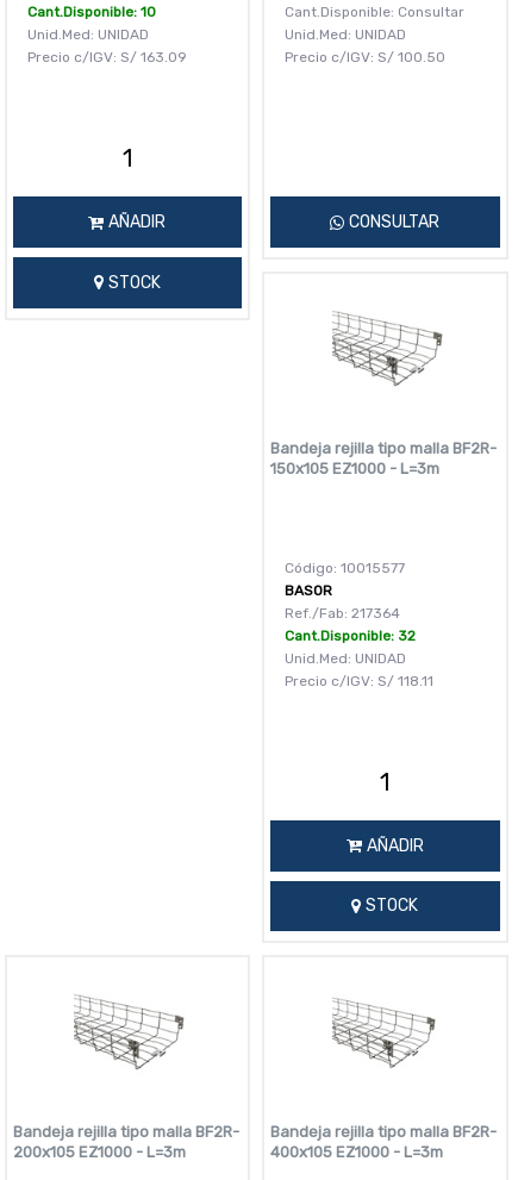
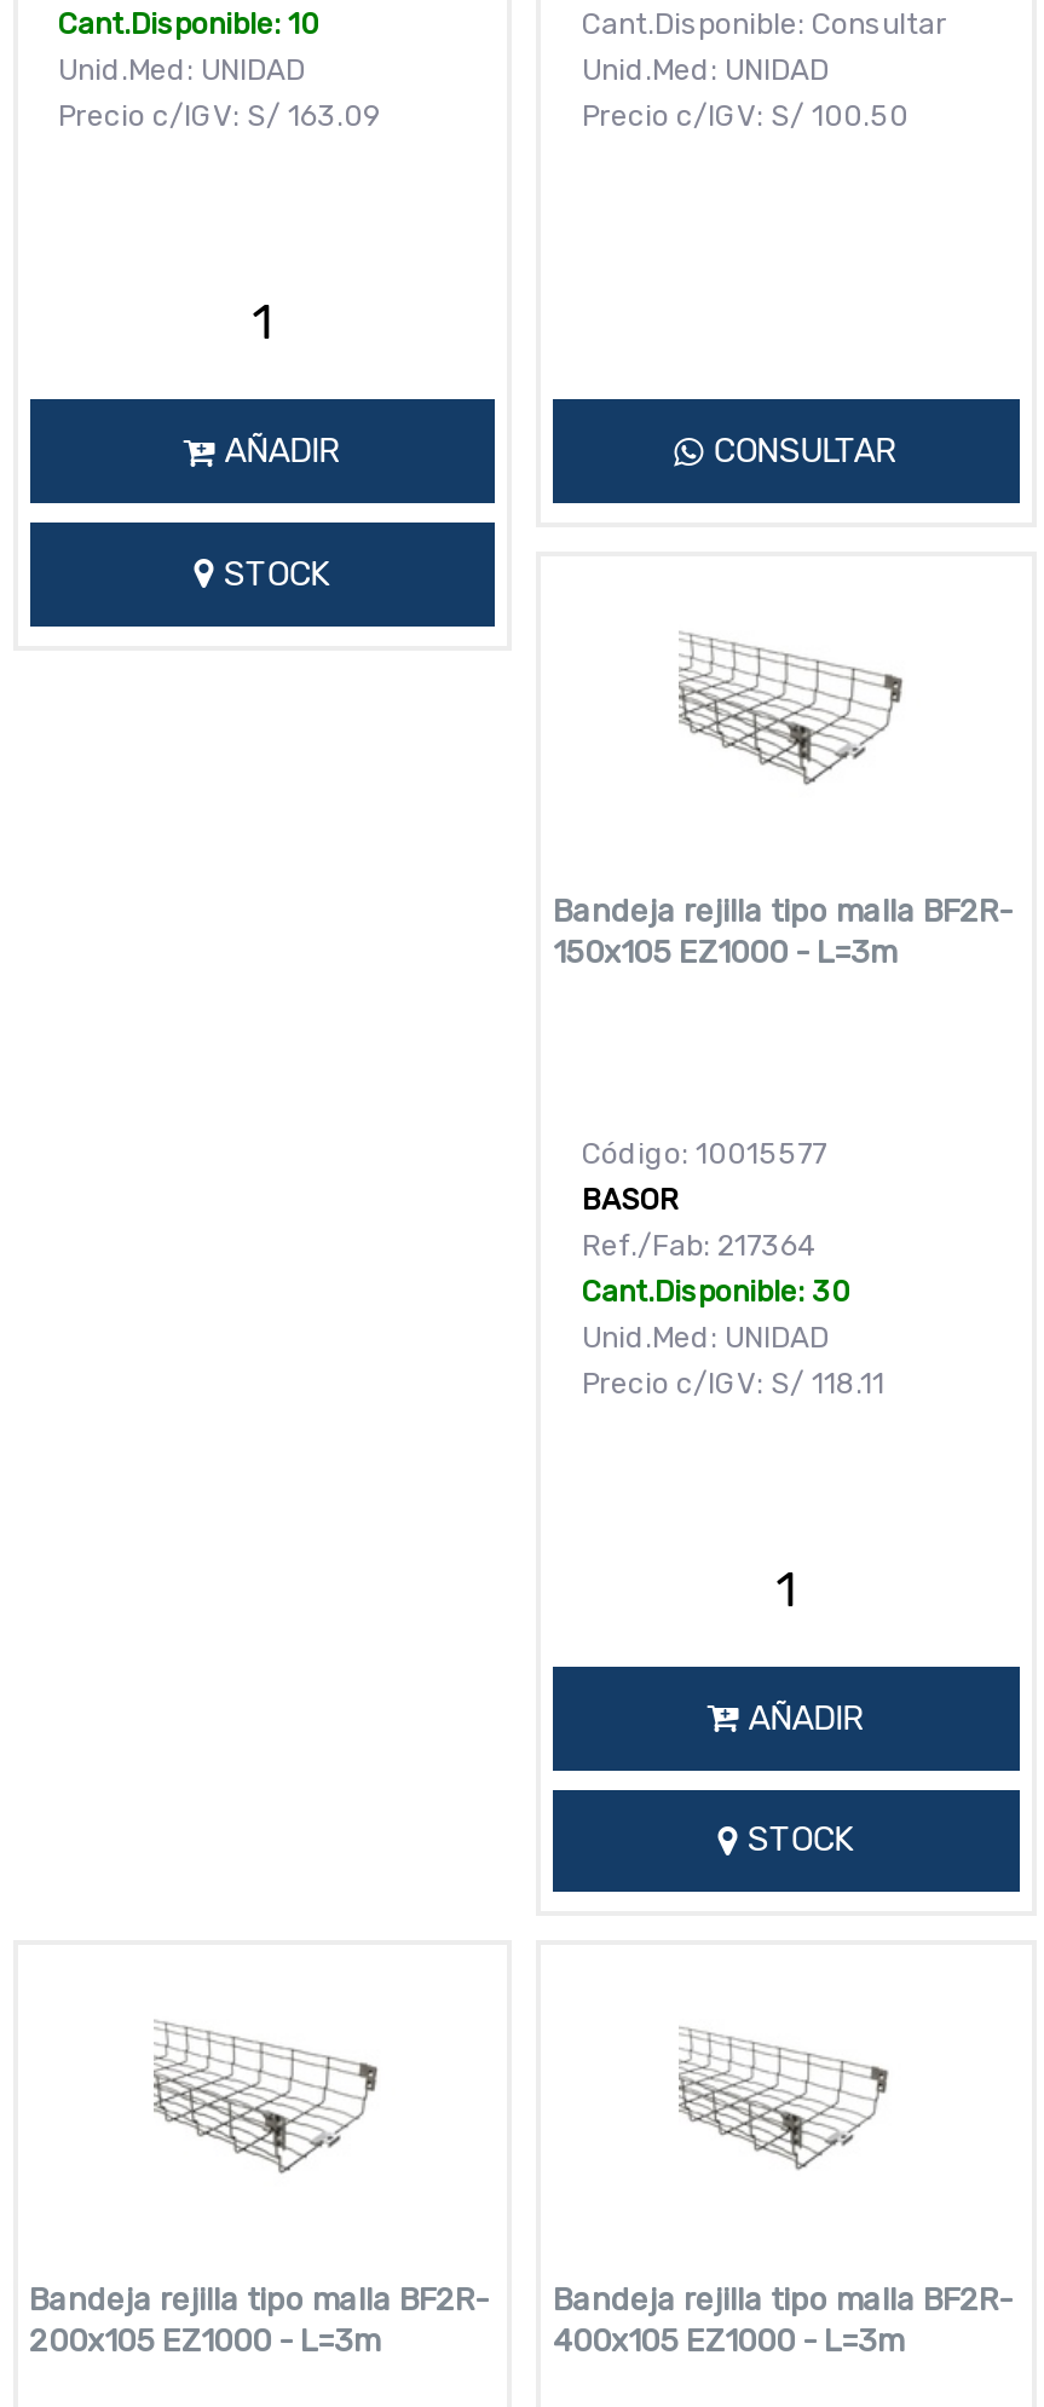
- Cant.Disponible: 32
+ Cant.Disponible: 30
